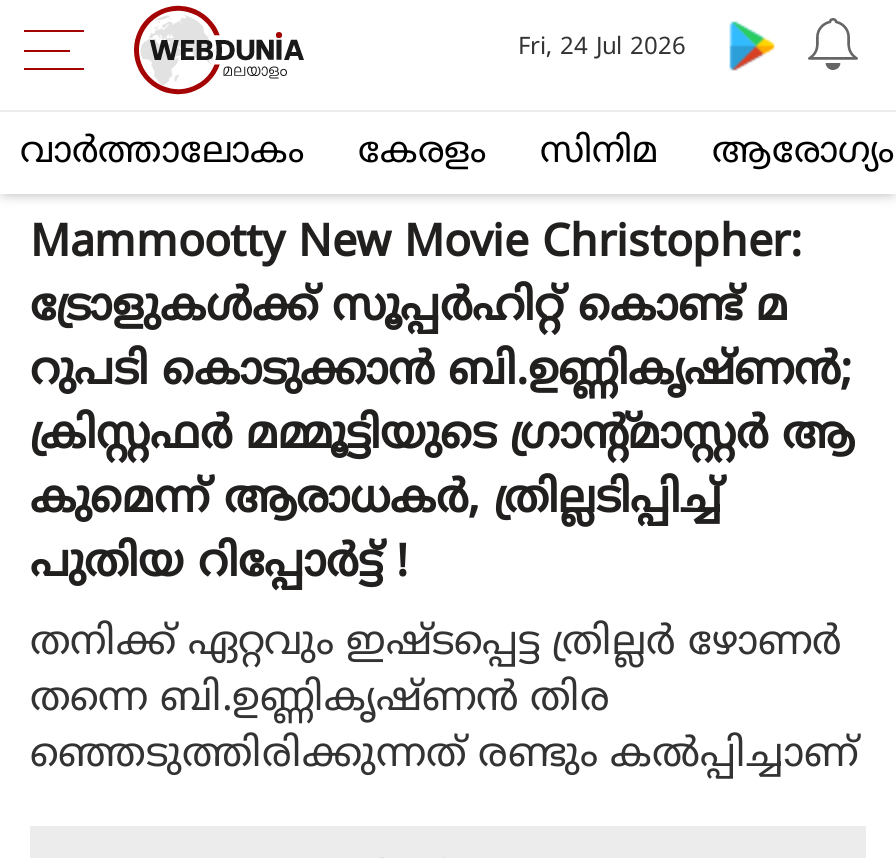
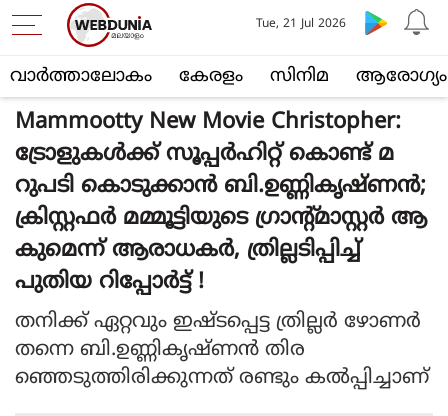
- Fri, 24 Jul 2026
+ Tue, 21 Jul 2026
